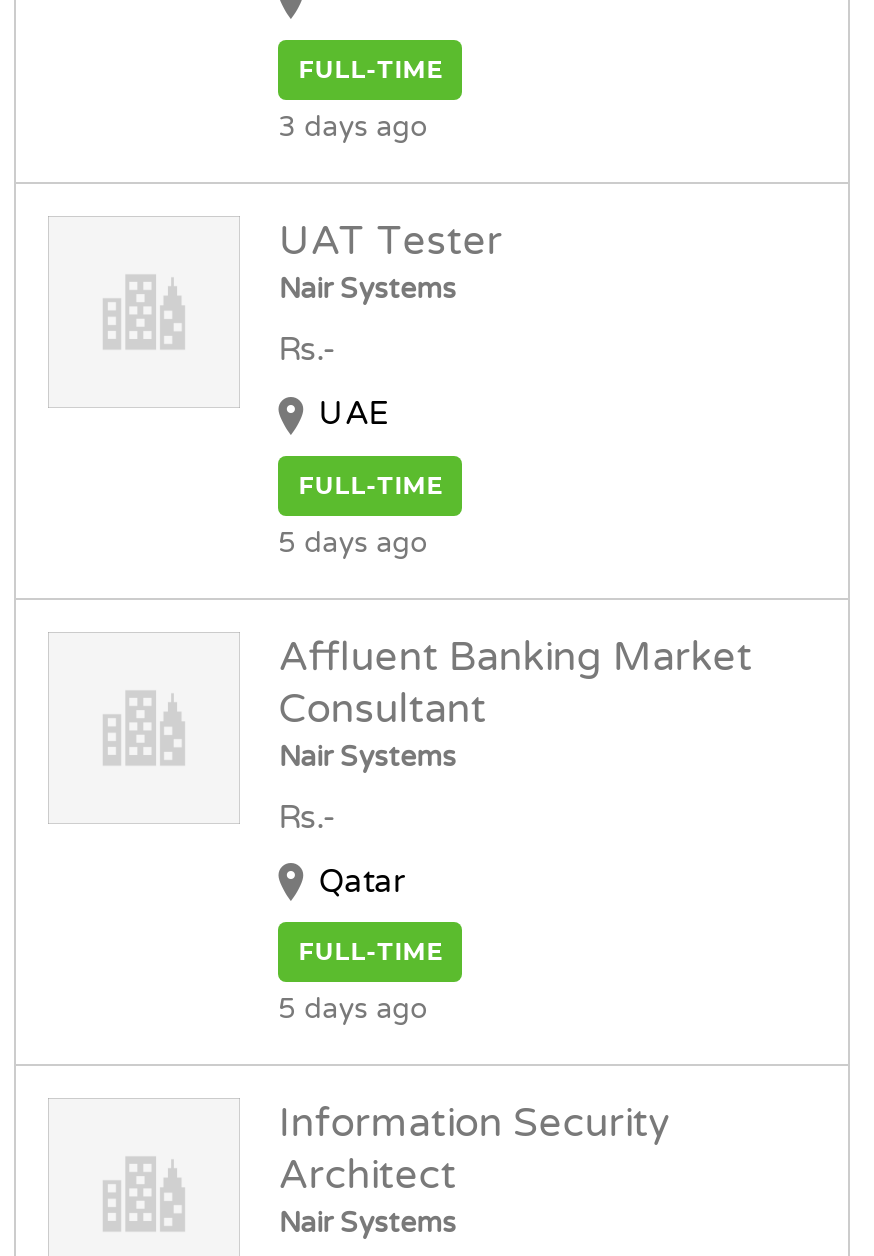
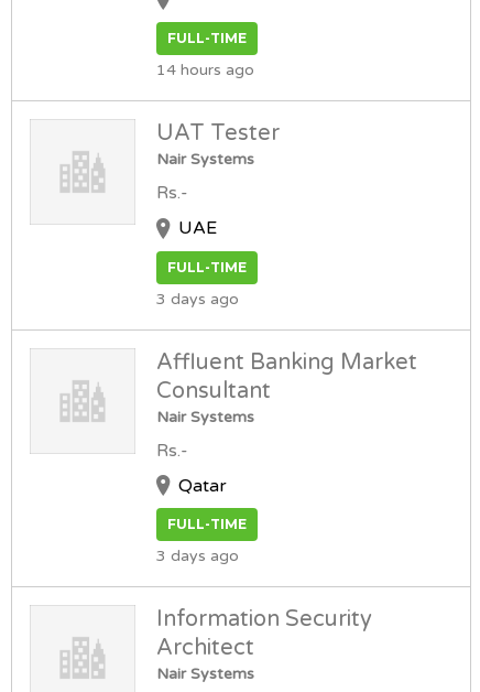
- 3 days ago
+ 14 hours ago

- 5 days ago
+ 3 days ago

- 5 days ago
+ 3 days ago
